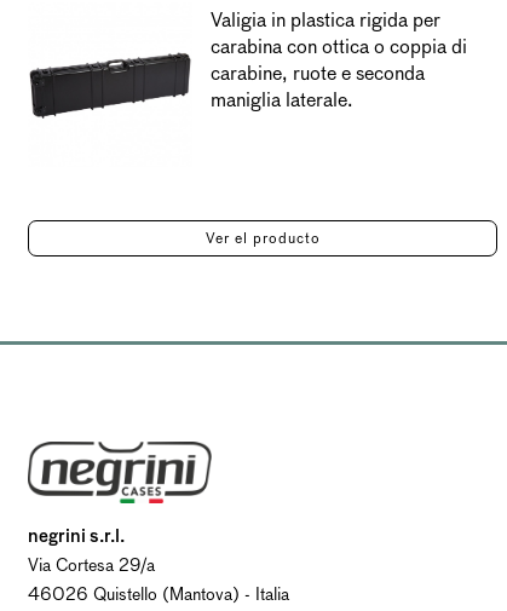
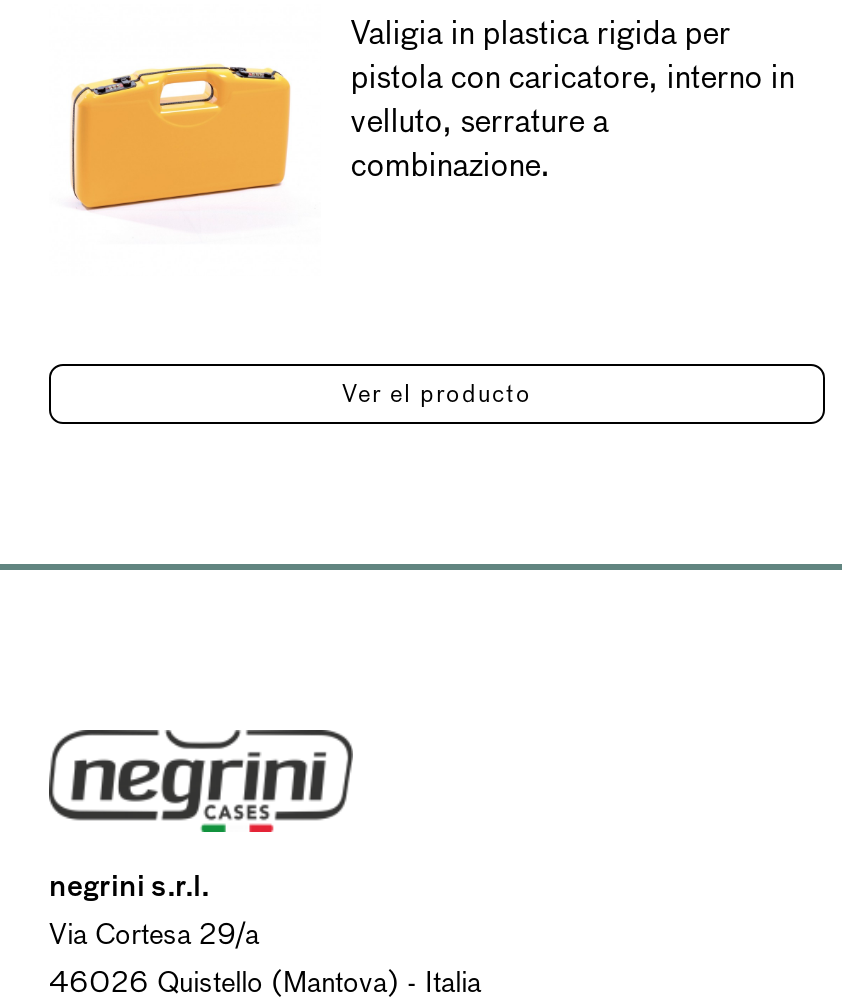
- [image]
- carabina con ottica o coppia di
- carabine, ruote e seconda
- maniglia laterale.
+ [image]
+ pistola con caricatore, interno in
+ velluto, serrature a
+ combinazione.
